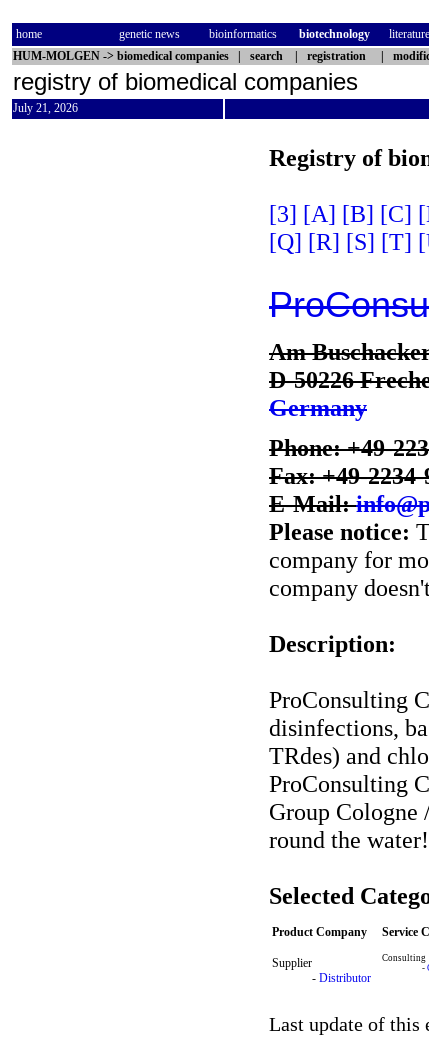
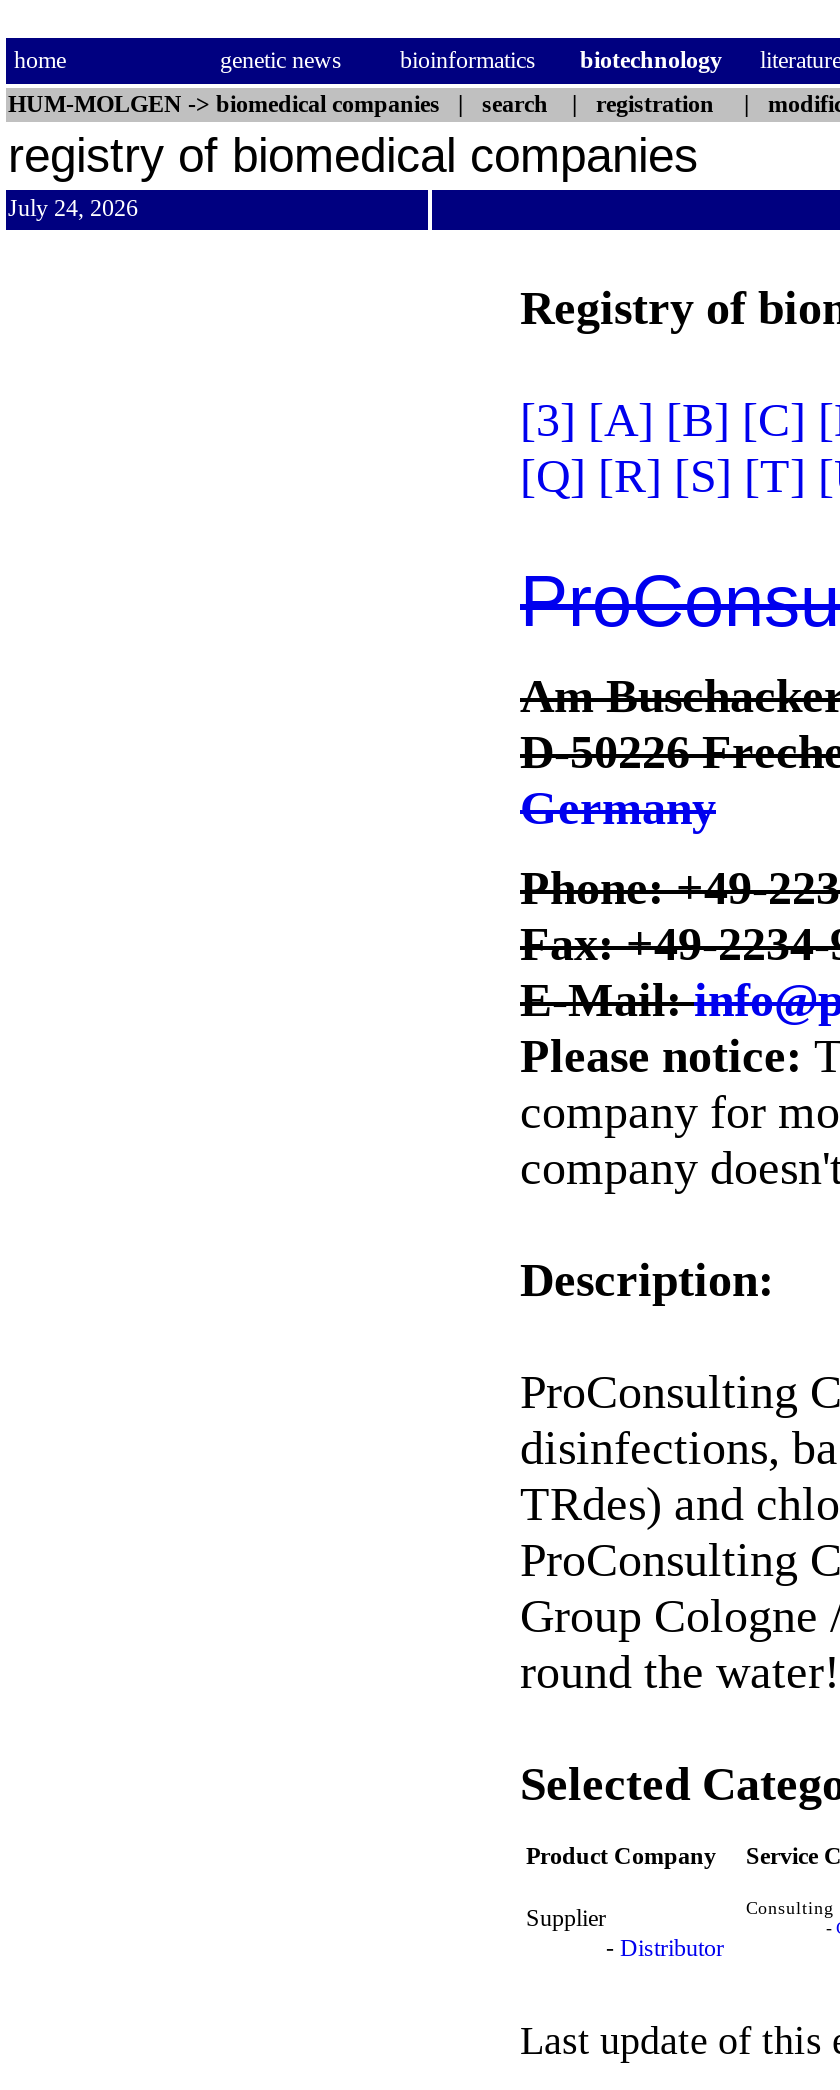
- July 21, 2026
+ July 24, 2026
